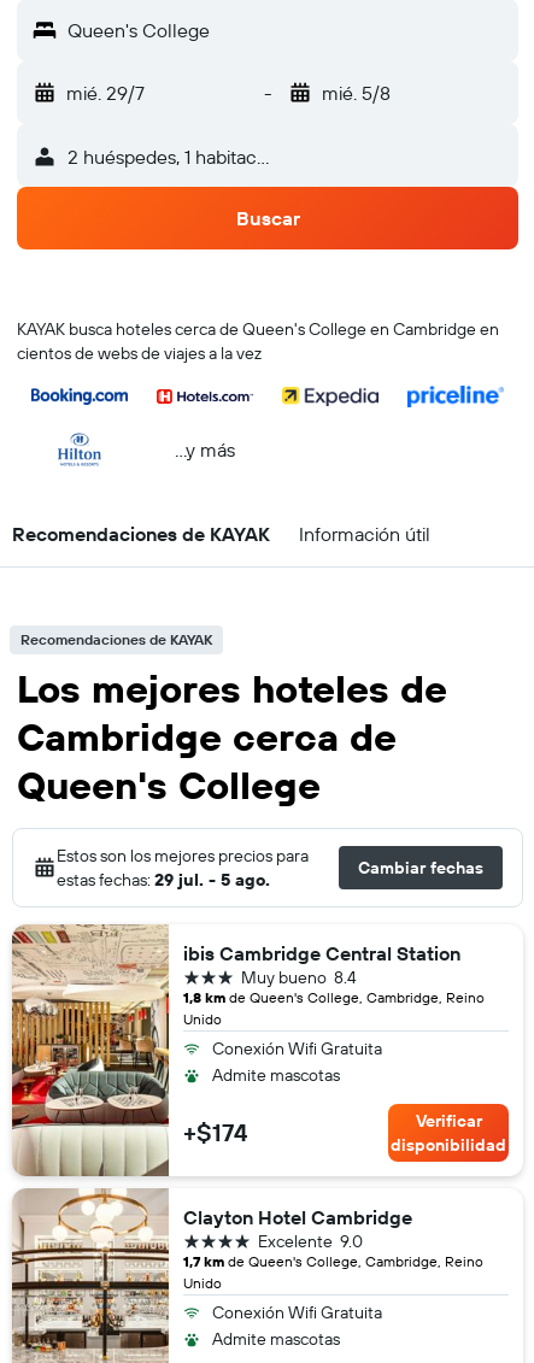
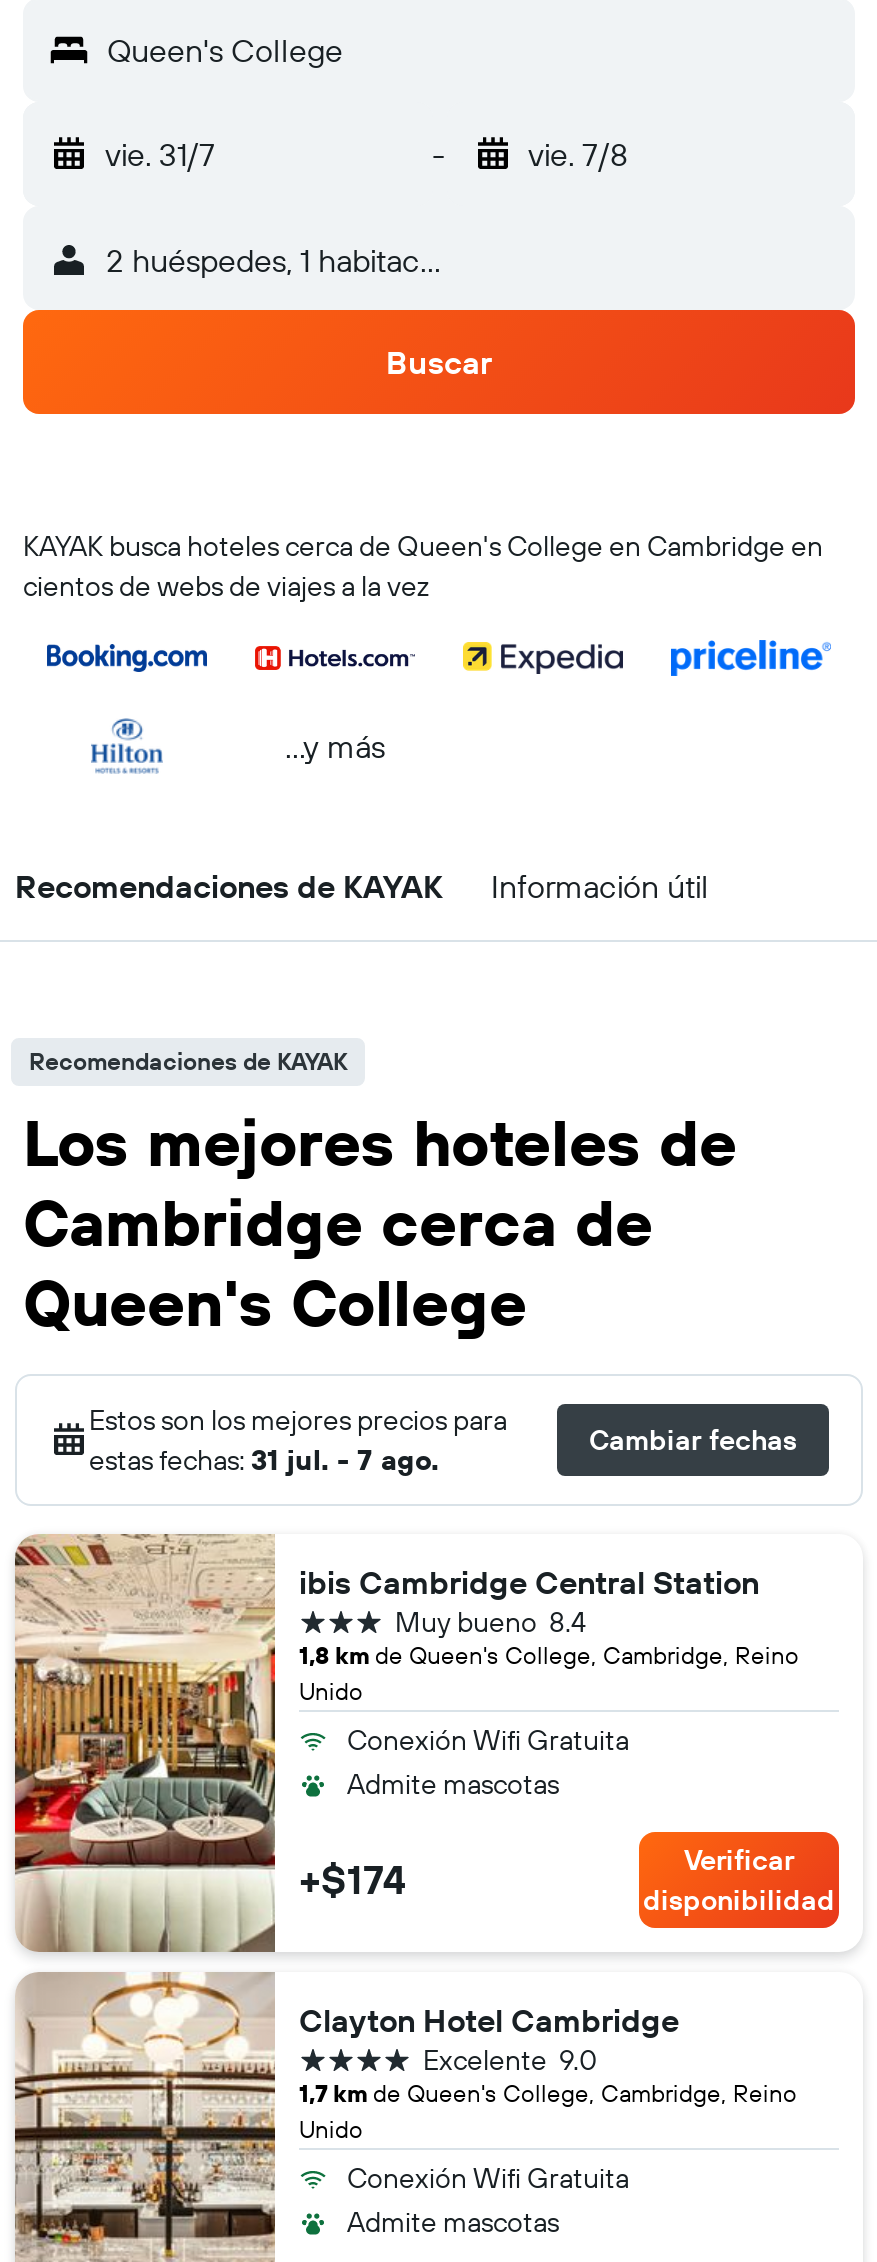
- mié. 29/7
+ vie. 31/7

- mié. 5/8
+ vie. 7/8

- estas fechas: 29 jul. - 5 ago.
+ estas fechas: 31 jul. - 7 ago.
